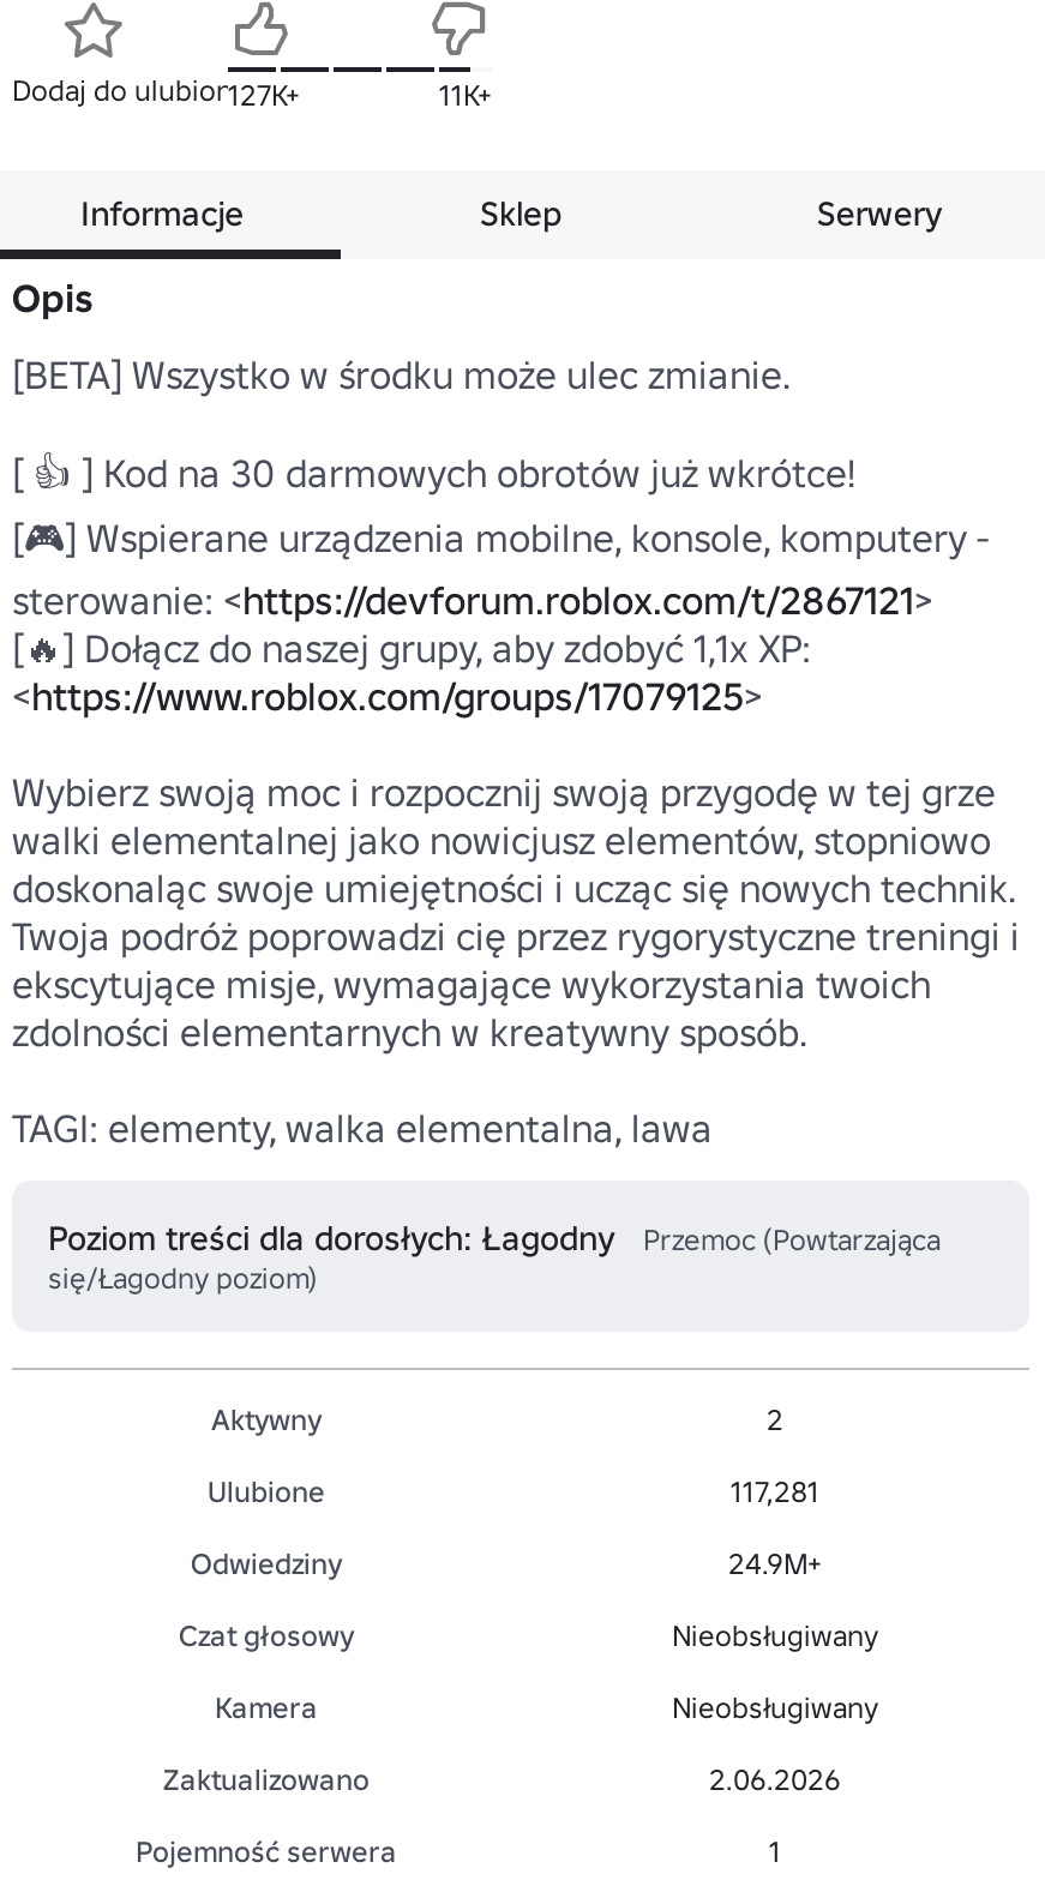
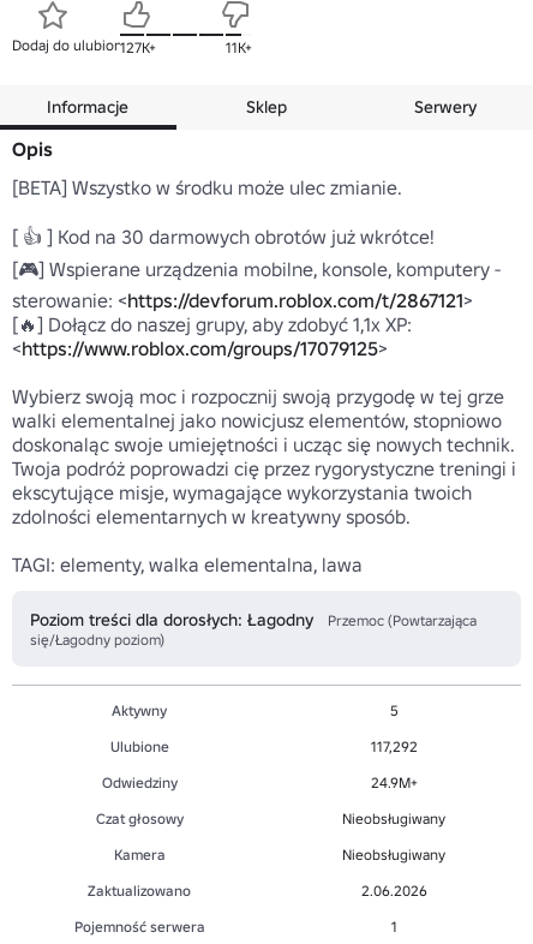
- 2
+ 5

- 117,281
+ 117,292
